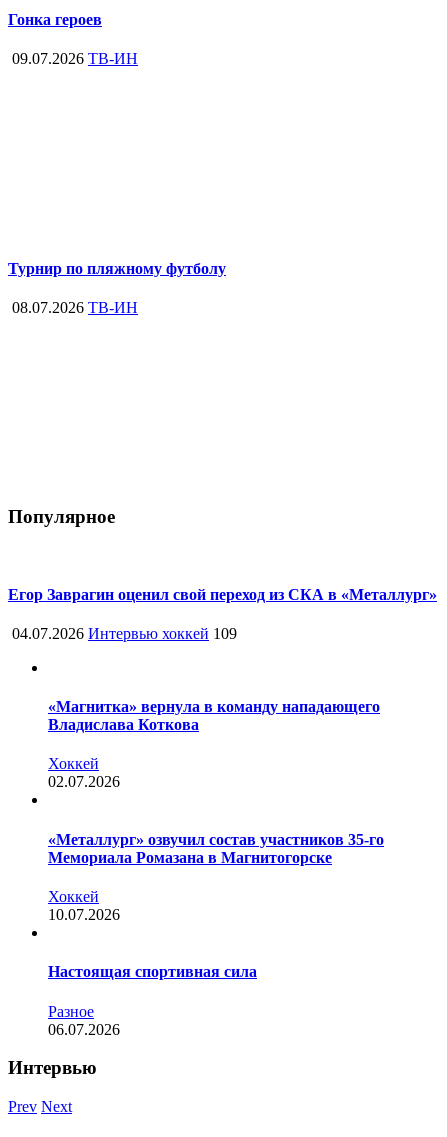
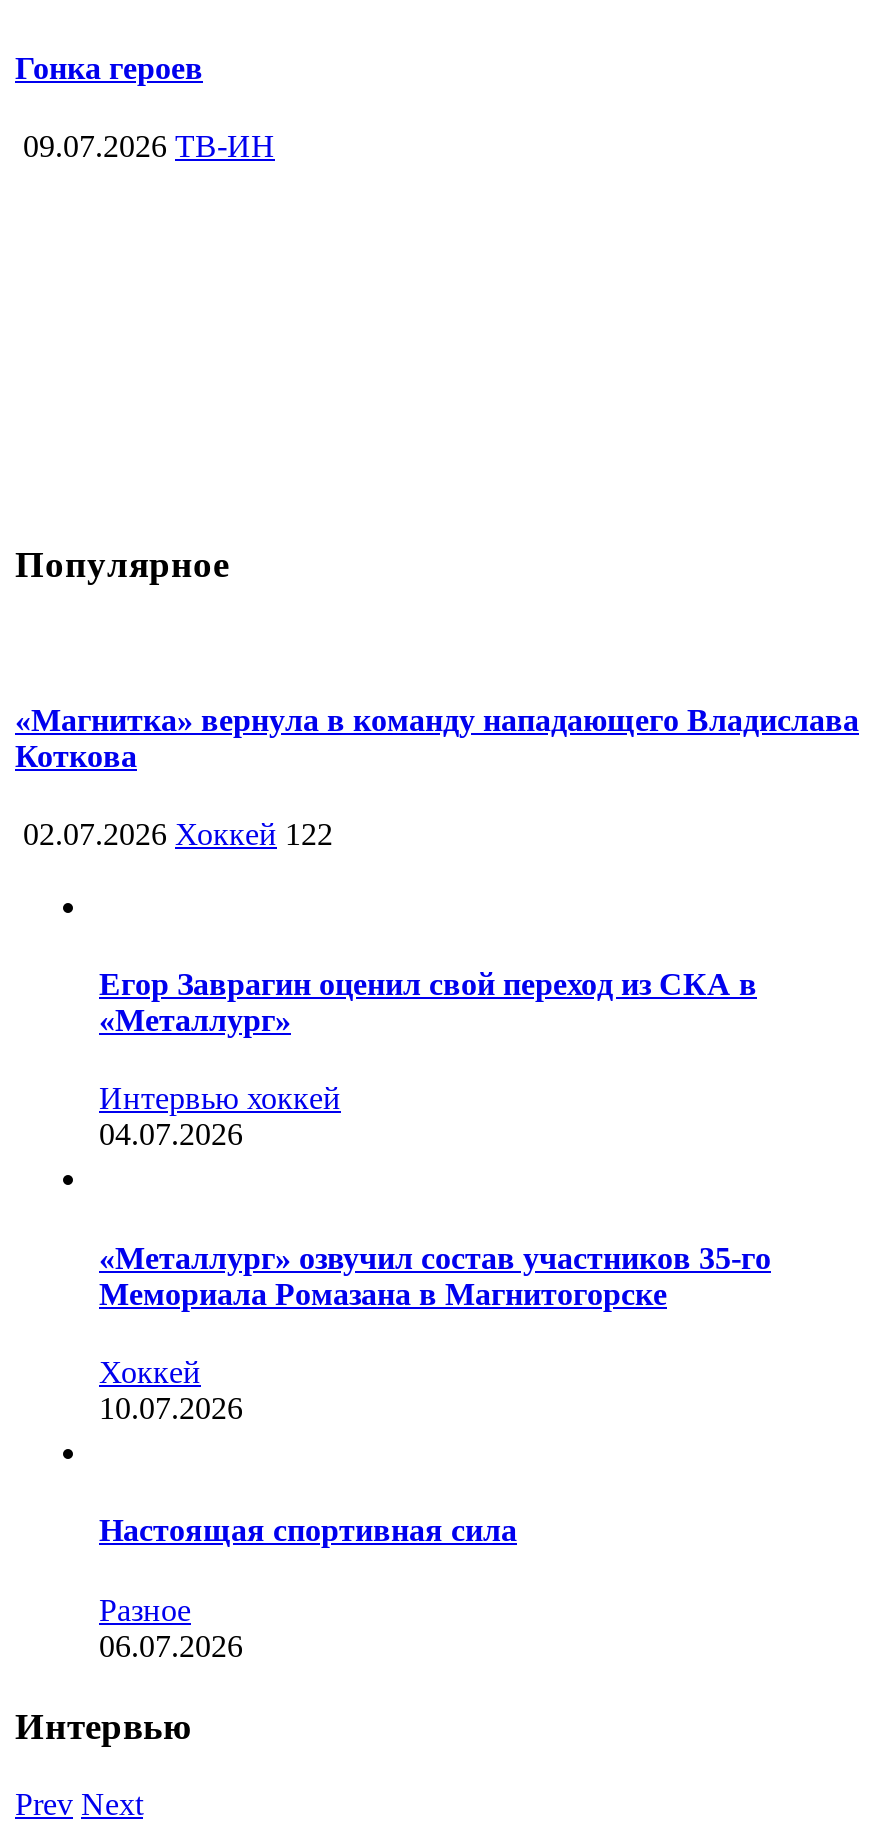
- Турнир по пляжному футболу
- 08.07.2026 ТВ-ИН

moved up: Популярное

- Егор Заврагин оценил свой переход из СКА в «Металлург»
+ «Магнитка» вернула в команду нападающего Владислава
+ Коткова

- 04.07.2026 Интервью хоккей 109
+ 02.07.2026 Хоккей 122

- «Магнитка» вернула в команду нападающего
- Владислава Коткова
+ Егор Заврагин оценил свой переход из СКА в
+ «Металлург»

- Хоккей
- 02.07.2026
+ Интервью хоккей
+ 04.07.2026
